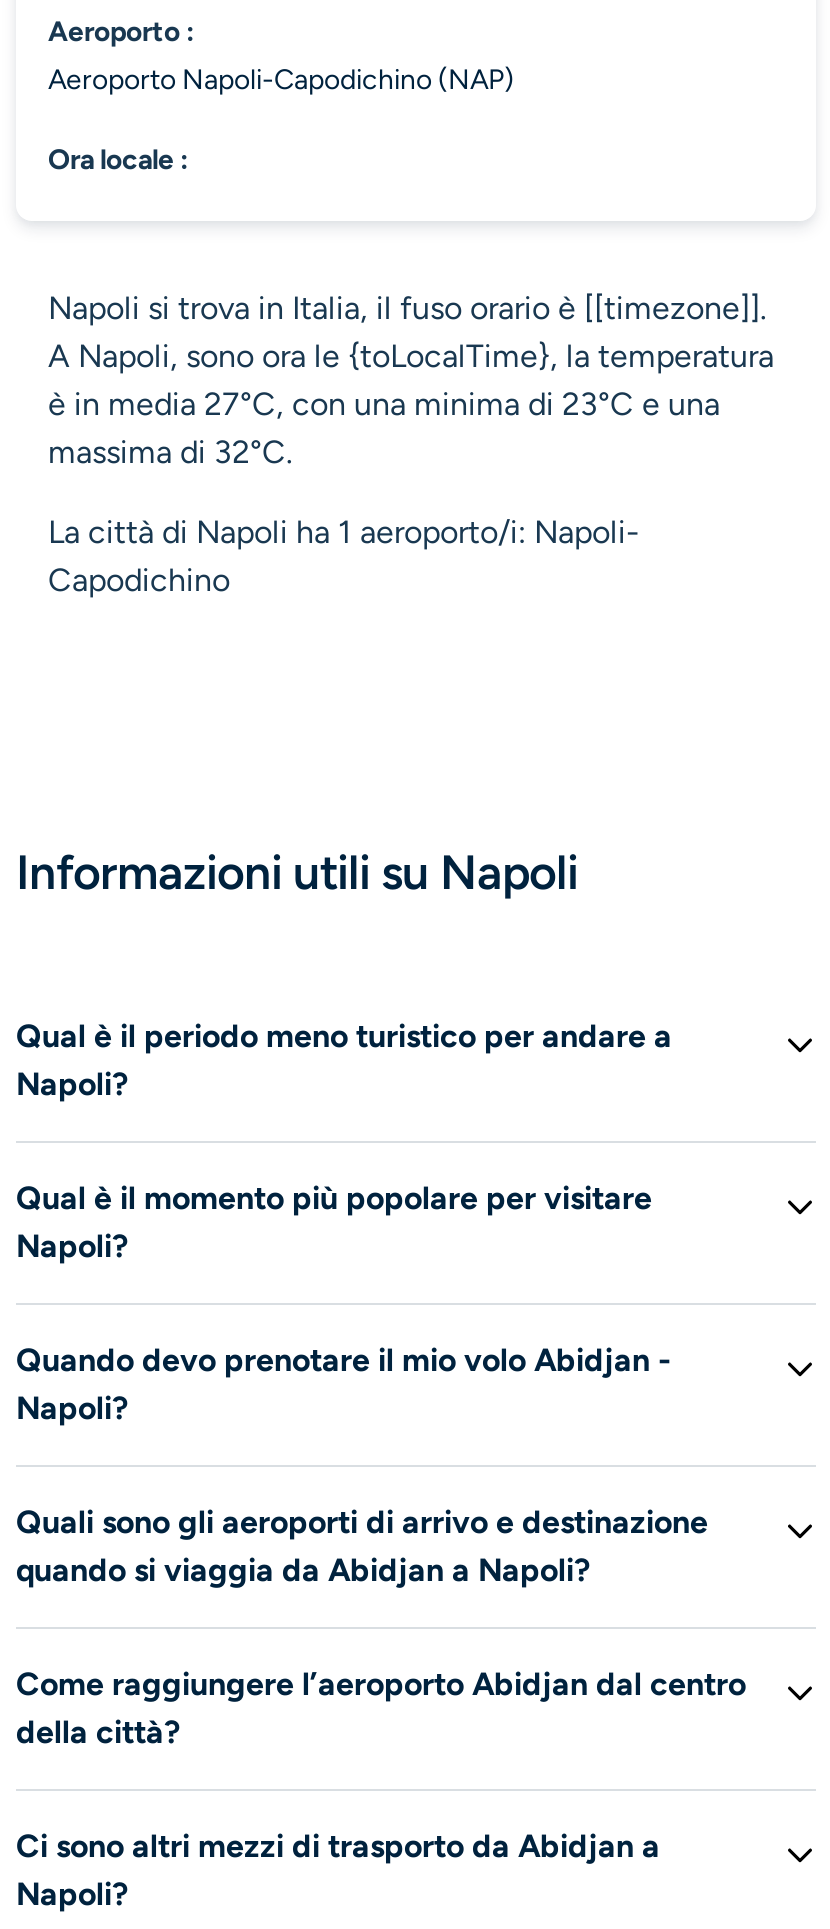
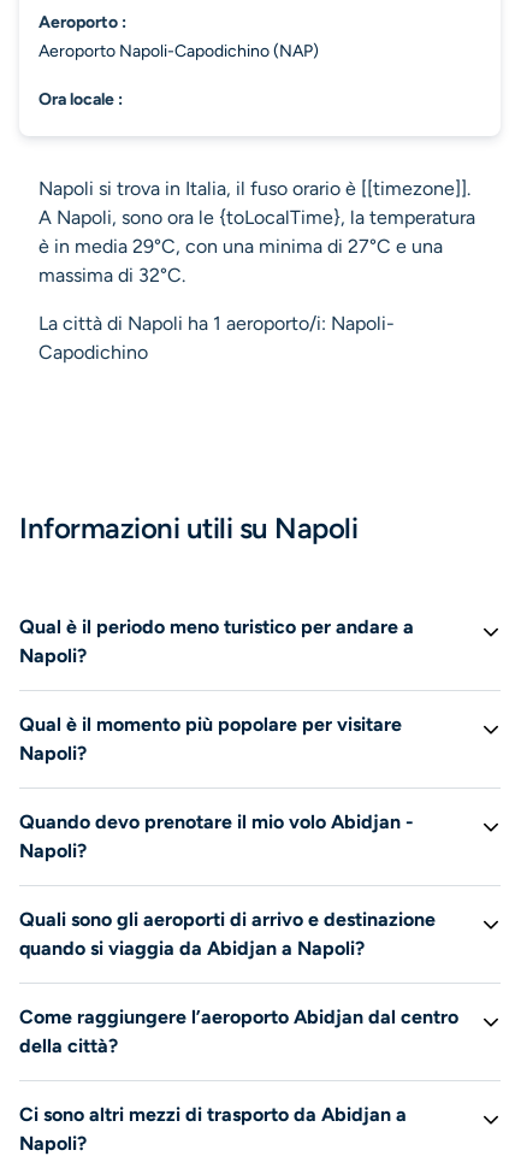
- è in media 27°C, con una minima di 23°C e una
+ è in media 29°C, con una minima di 27°C e una
